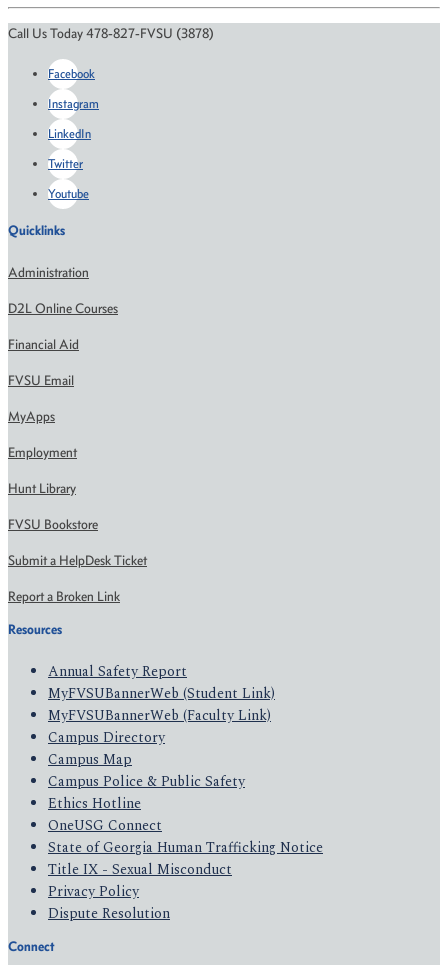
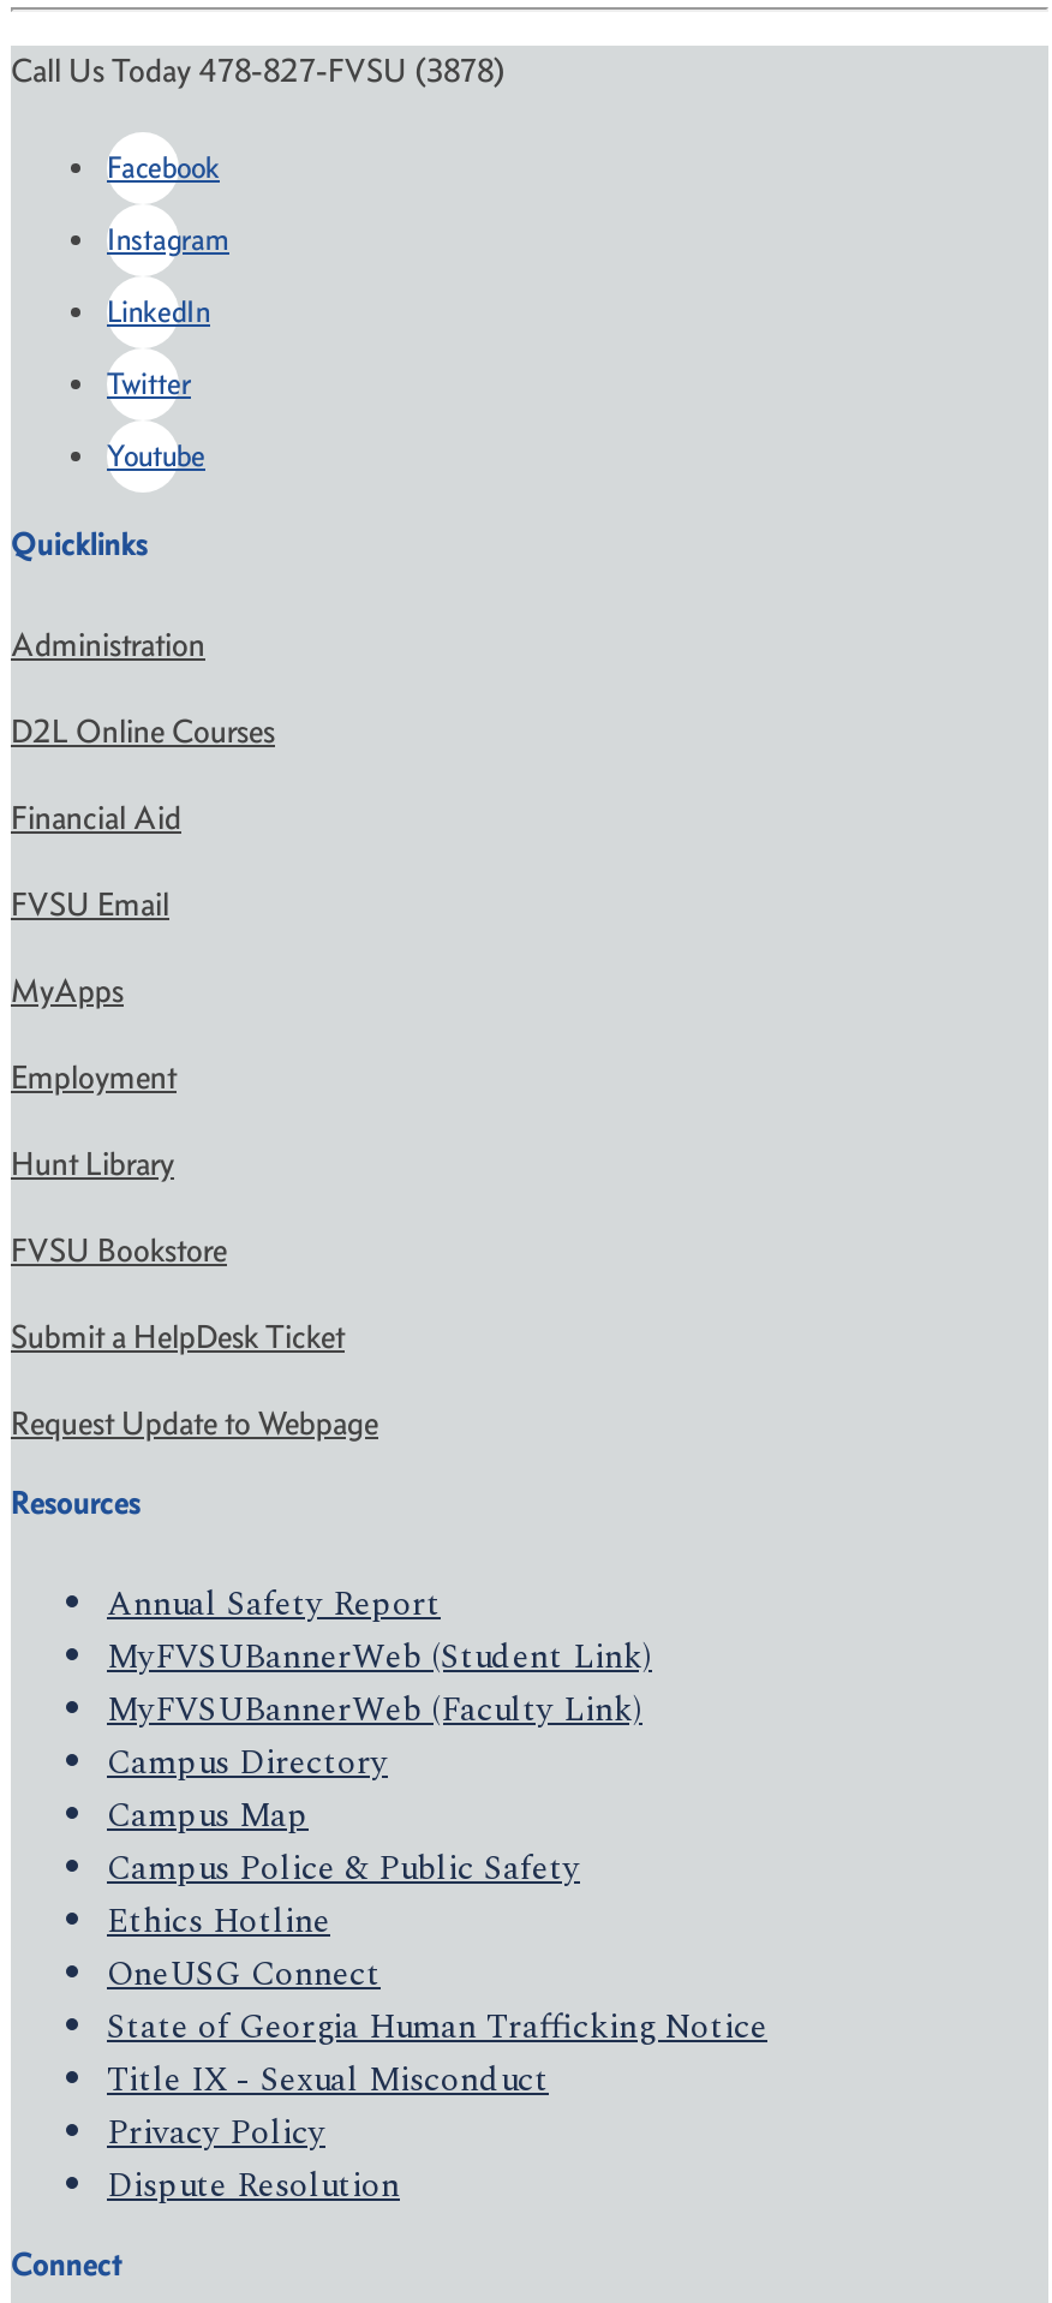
- Report a Broken Link
+ Request Update to Webpage
